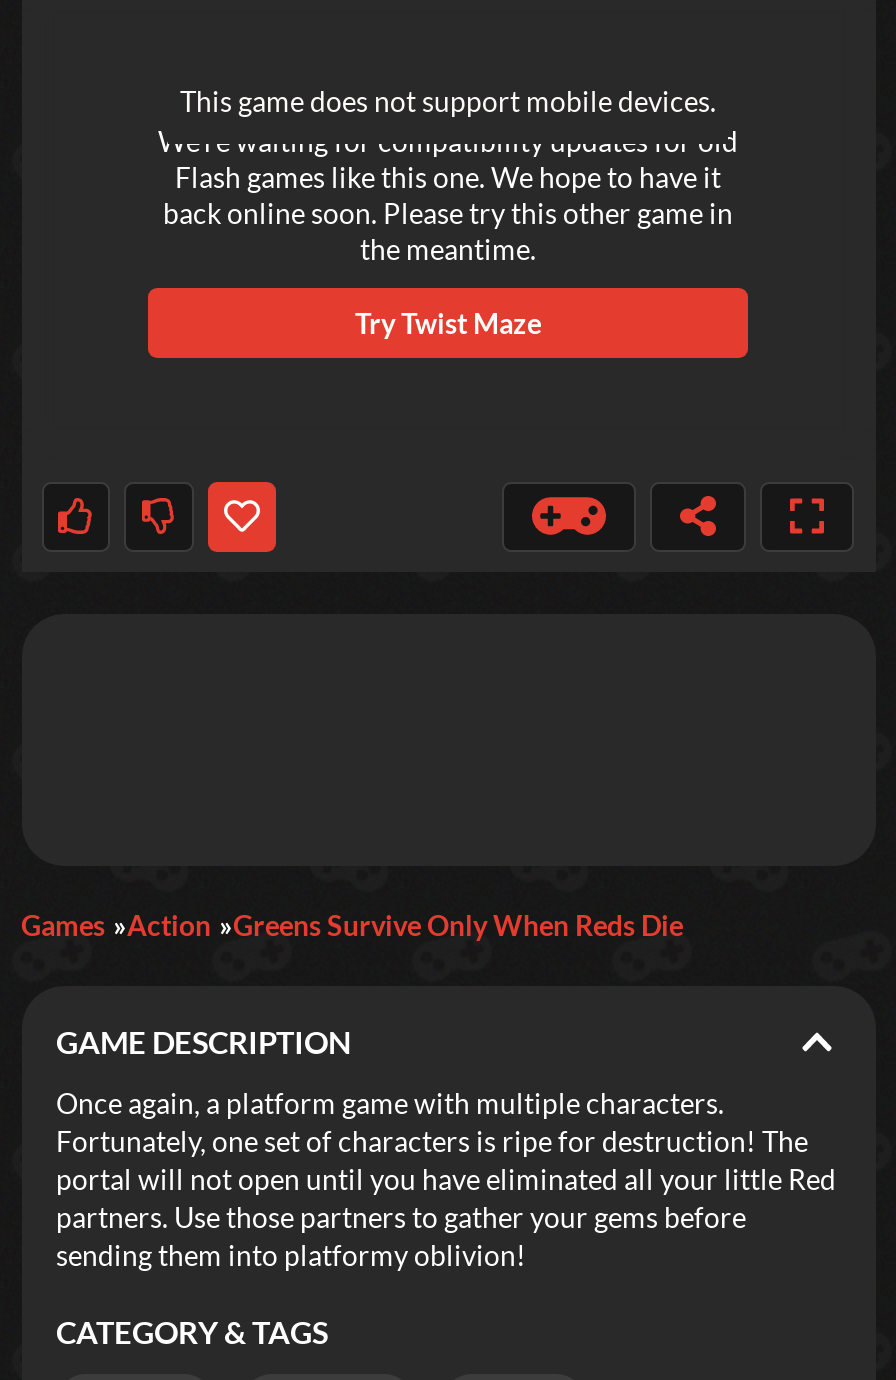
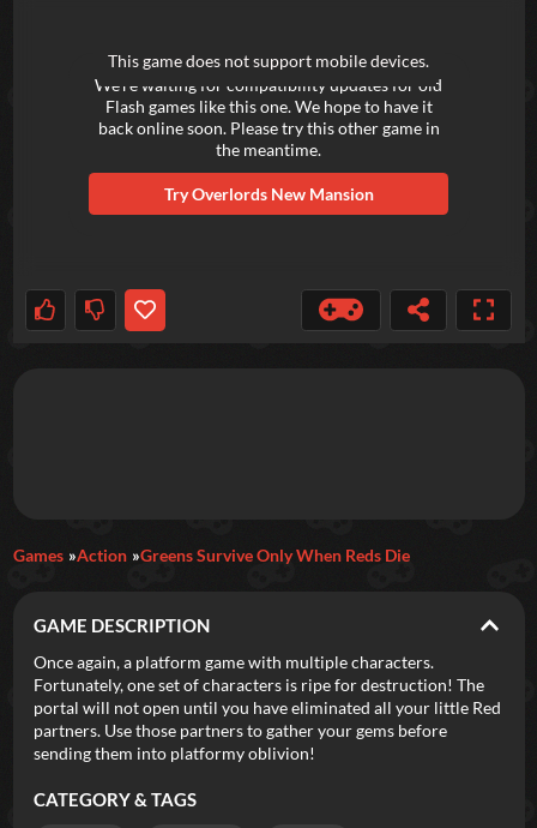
- TryTwist Maze
+ TryOverlords New Mansion
